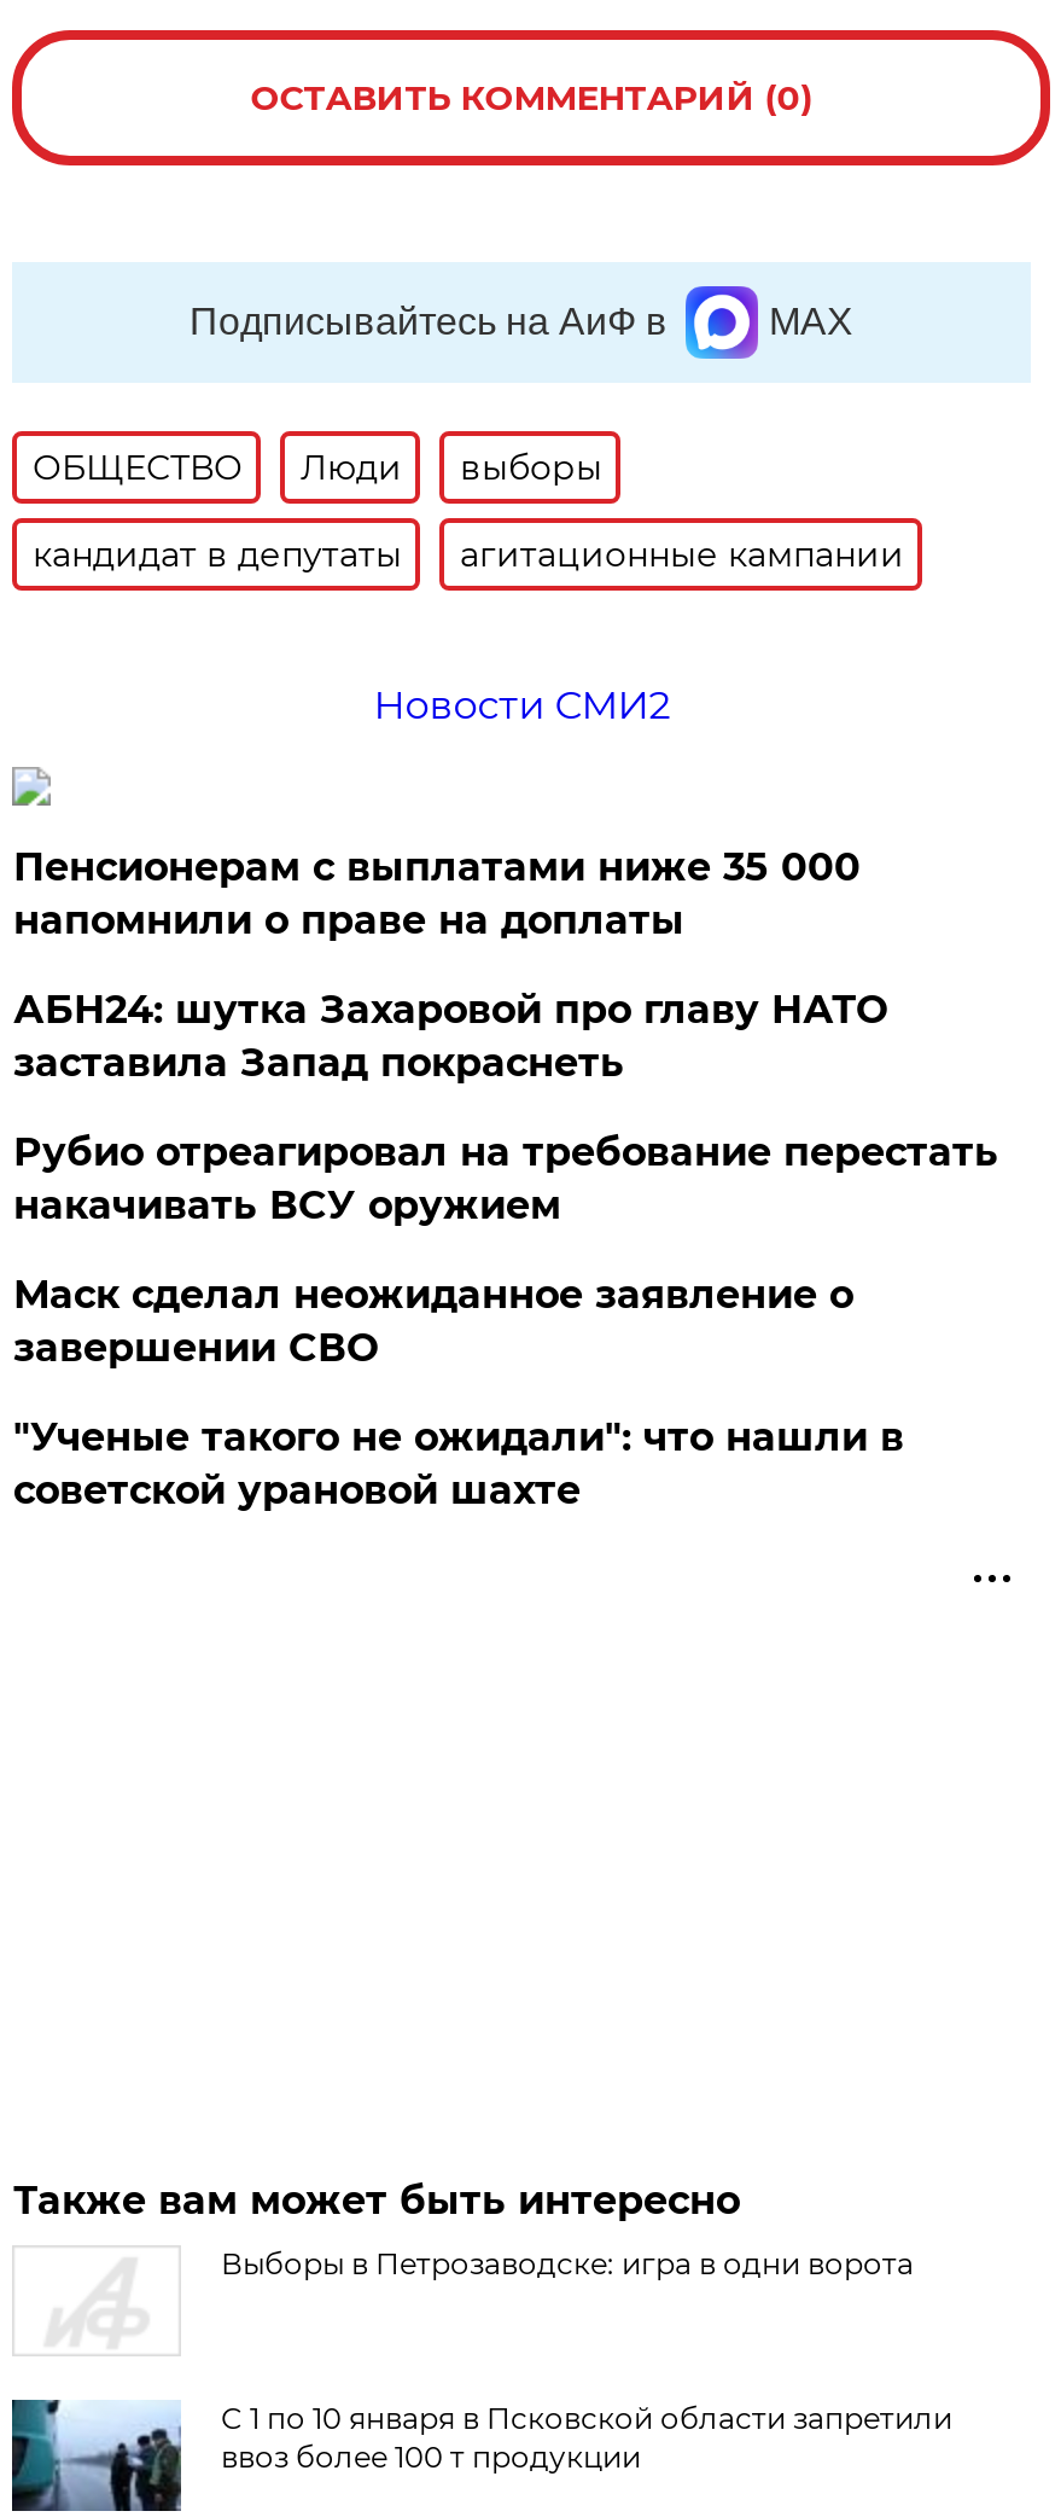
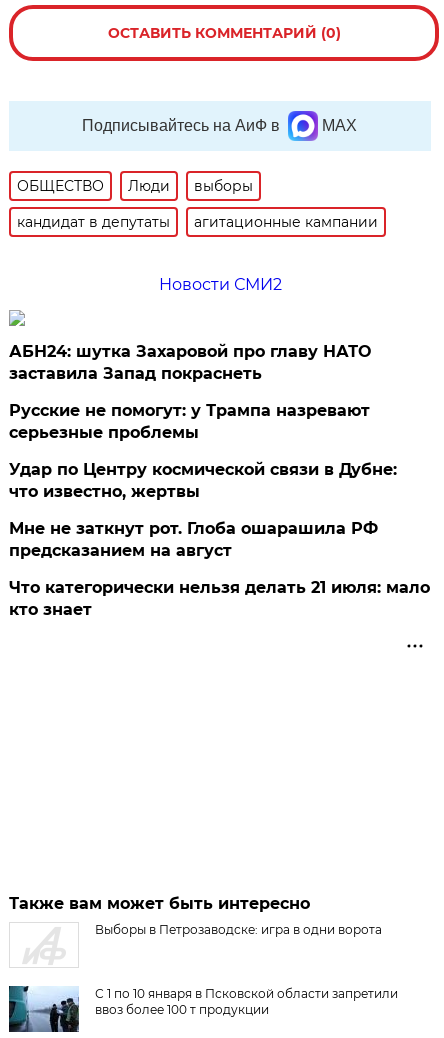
- Пенсионерам с выплатами ниже 35 000
- напомнили о праве на доплаты

moved up: АБН24: шутка Захаровой про главу НАТО | заставила Запад покраснеть

- Рубио отреагировал на требование перестать
- накачивать ВСУ оружием
- Маск сделал неожиданное заявление о
- завершении СВО
- "Ученые такого не ожидали": что нашли в
- советской урановой шахте
+ Русские не помогут: у Трампа назревают
+ серьезные проблемы
+ Удар по Центру космической связи в Дубне:
+ что известно, жертвы
+ Мне не заткнут рот. Глоба ошарашила РФ
+ предсказанием на август
+ Что категорически нельзя делать 21 июля: мало
+ кто знает
